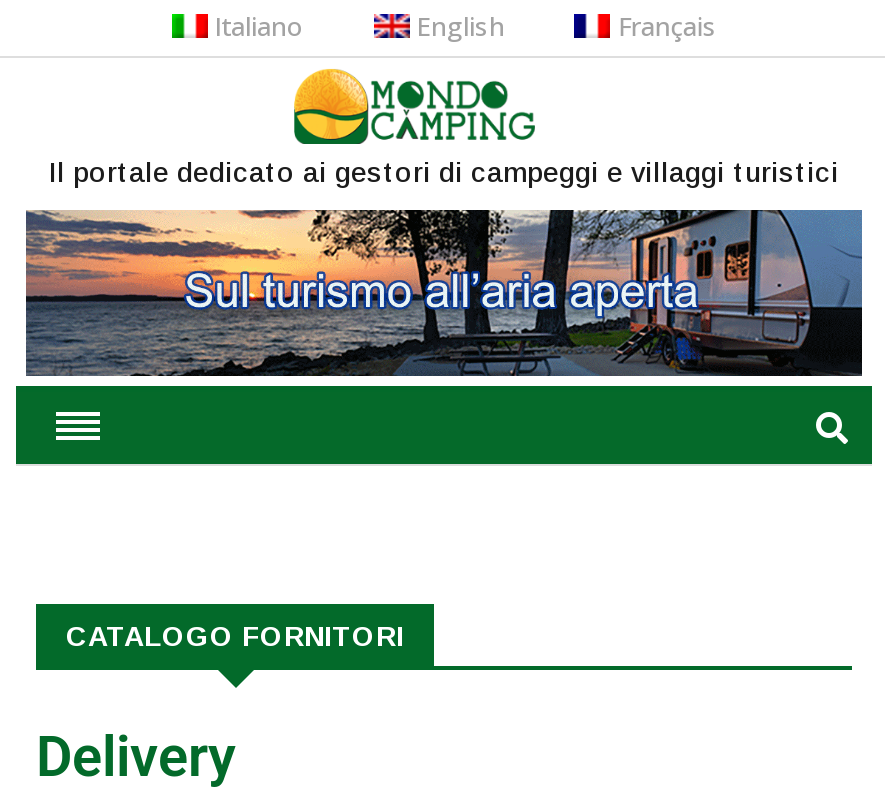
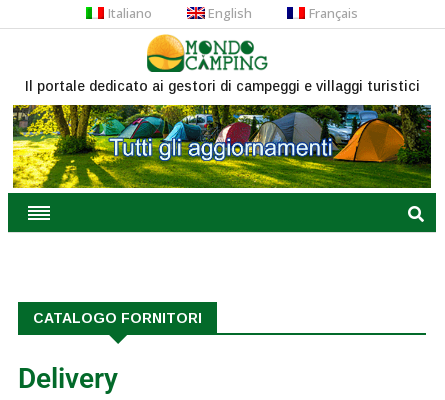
- [image]
+ [image]
